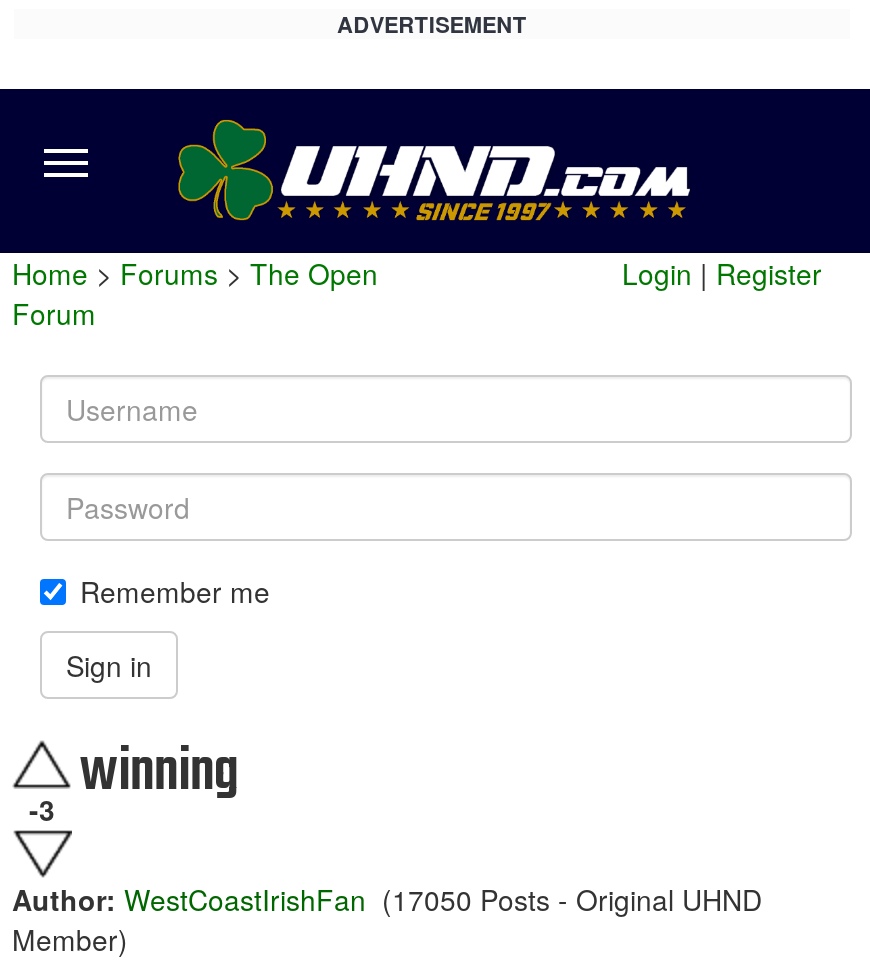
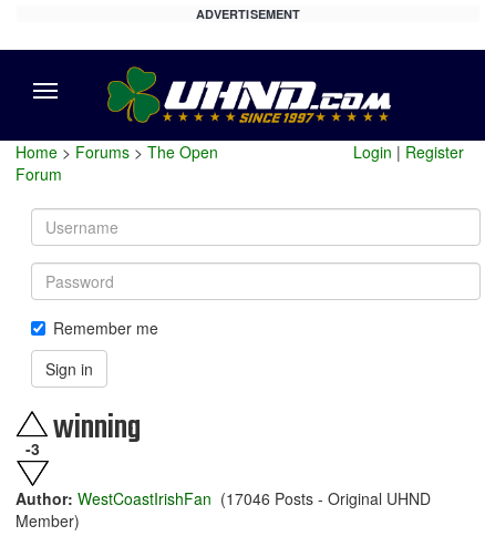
- Author: WestCoastIrishFan (17050 Posts - Original UHND
+ Author: WestCoastIrishFan (17046 Posts - Original UHND
